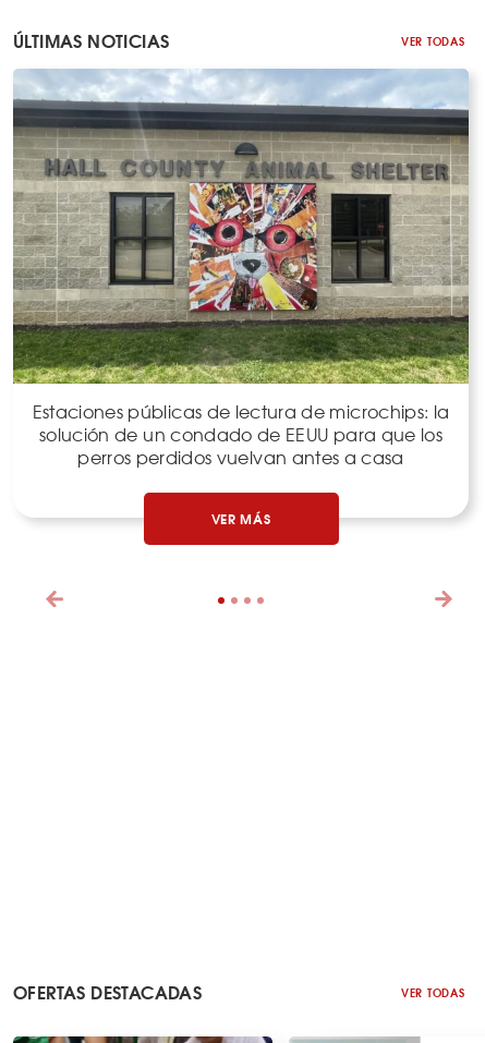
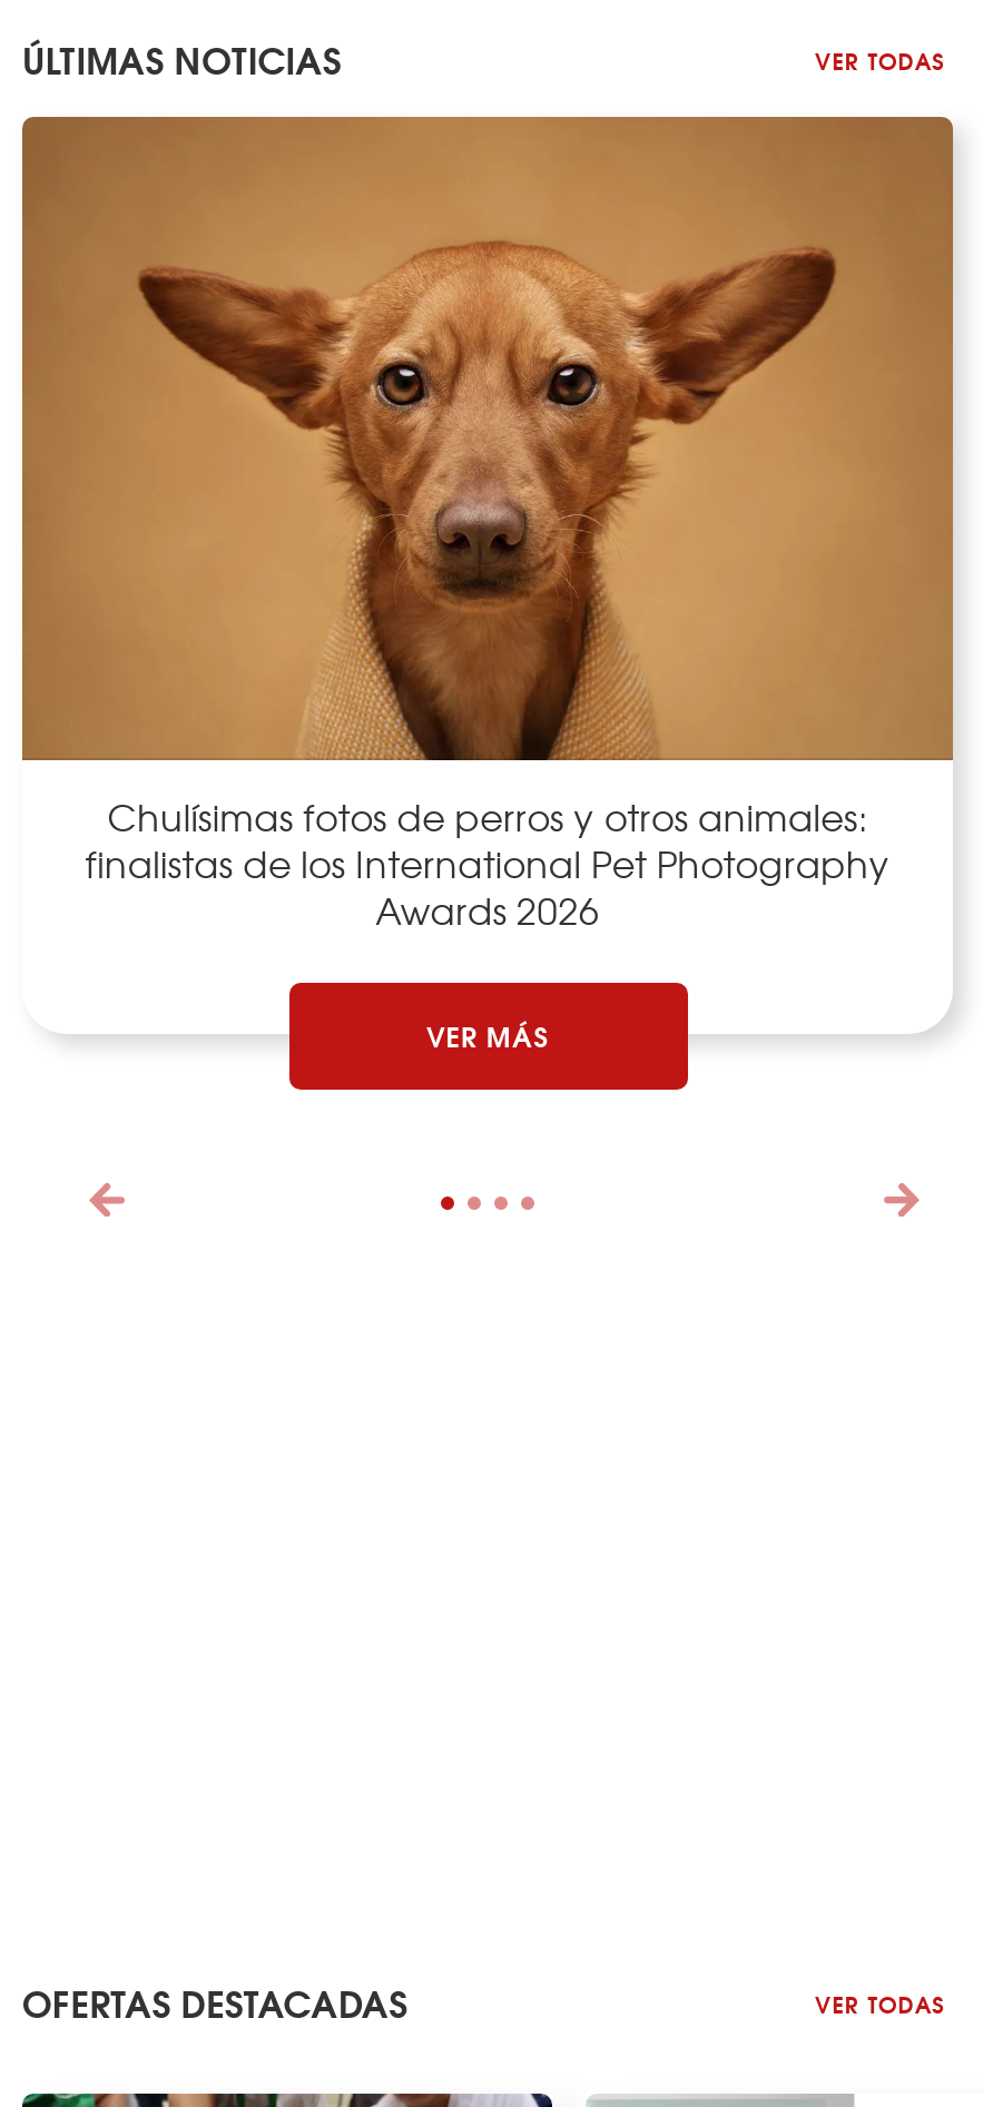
- [image]
- Estaciones públicas de lectura de microchips: la
- solución de un condado de EEUU para que los
- perros perdidos vuelvan antes a casa
+ [image]
+ Chulísimas fotos de perros y otros animales:
+ finalistas de los International Pet Photography
+ Awards 2026
